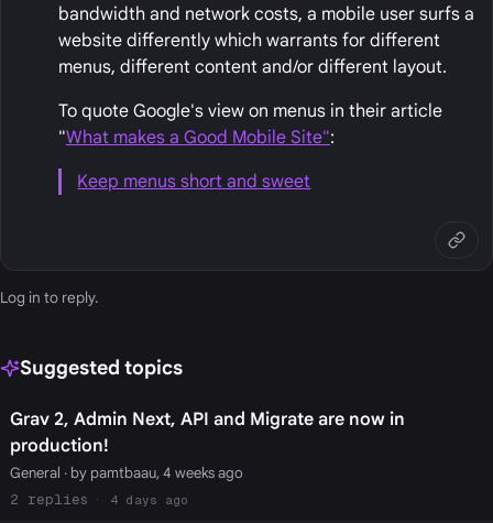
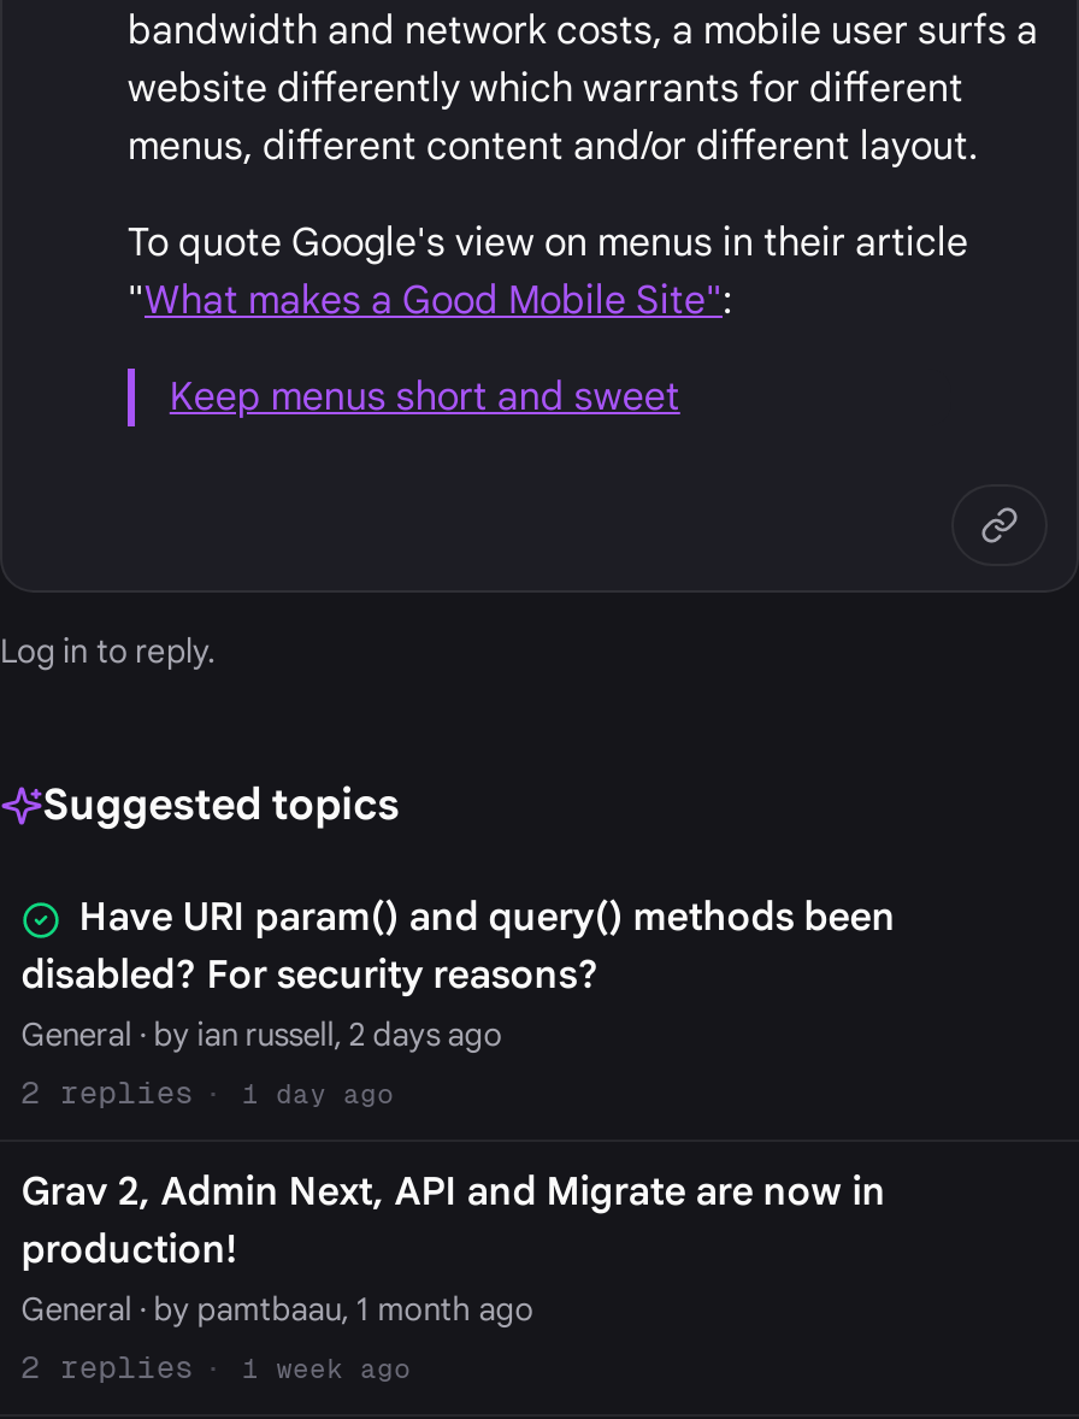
+ Have URI param() and query() methods been
+ disabled? For security reasons?
+ General · by ian russell, 2 days ago
+ 2
+ 1 day ago

- General · by pamtbaau, 4 weeks ago
+ General · by pamtbaau, 1 month ago

- 4 days ago
+ 1 week ago
